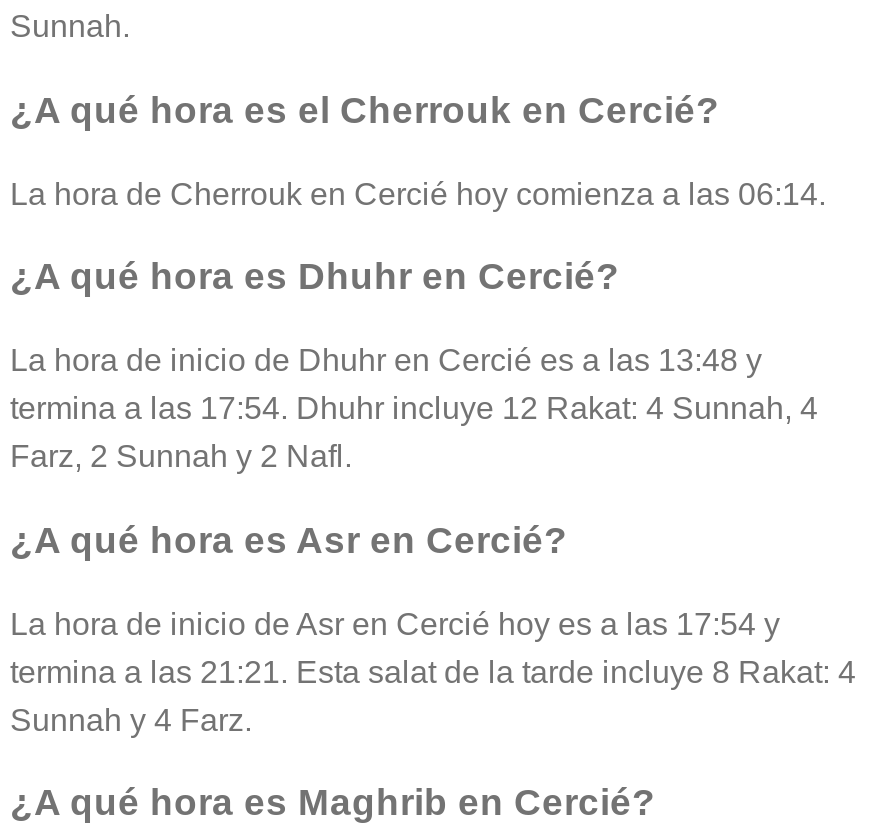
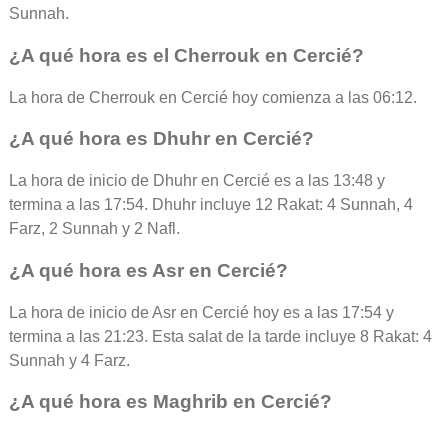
- La hora de Cherrouk en Cercié hoy comienza a las 06:14.
+ La hora de Cherrouk en Cercié hoy comienza a las 06:12.

- termina a las 21:21. Esta salat de la tarde incluye 8 Rakat: 4
+ termina a las 21:23. Esta salat de la tarde incluye 8 Rakat: 4
